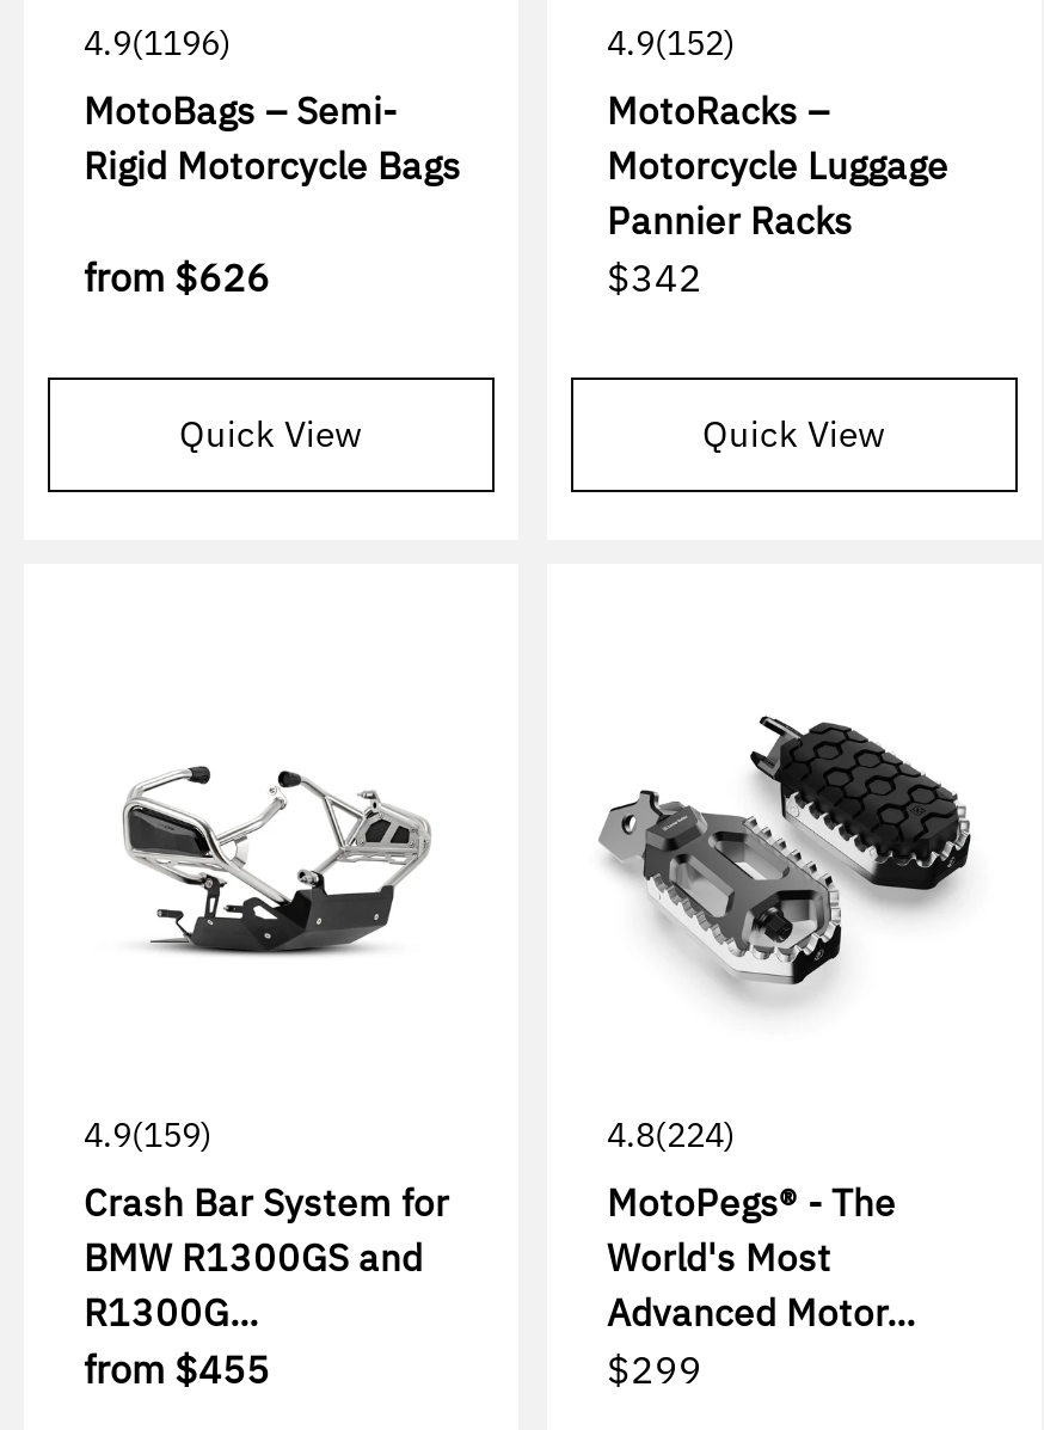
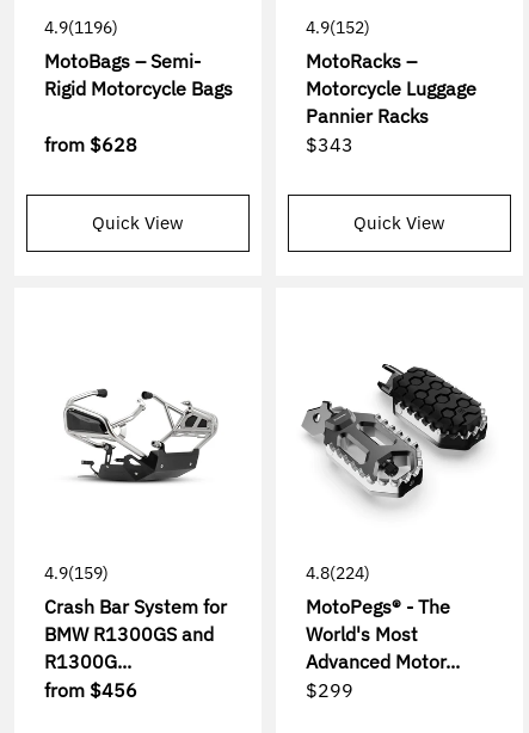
- from $626
+ from $628

- $342
+ $343

- from $455
+ from $456
